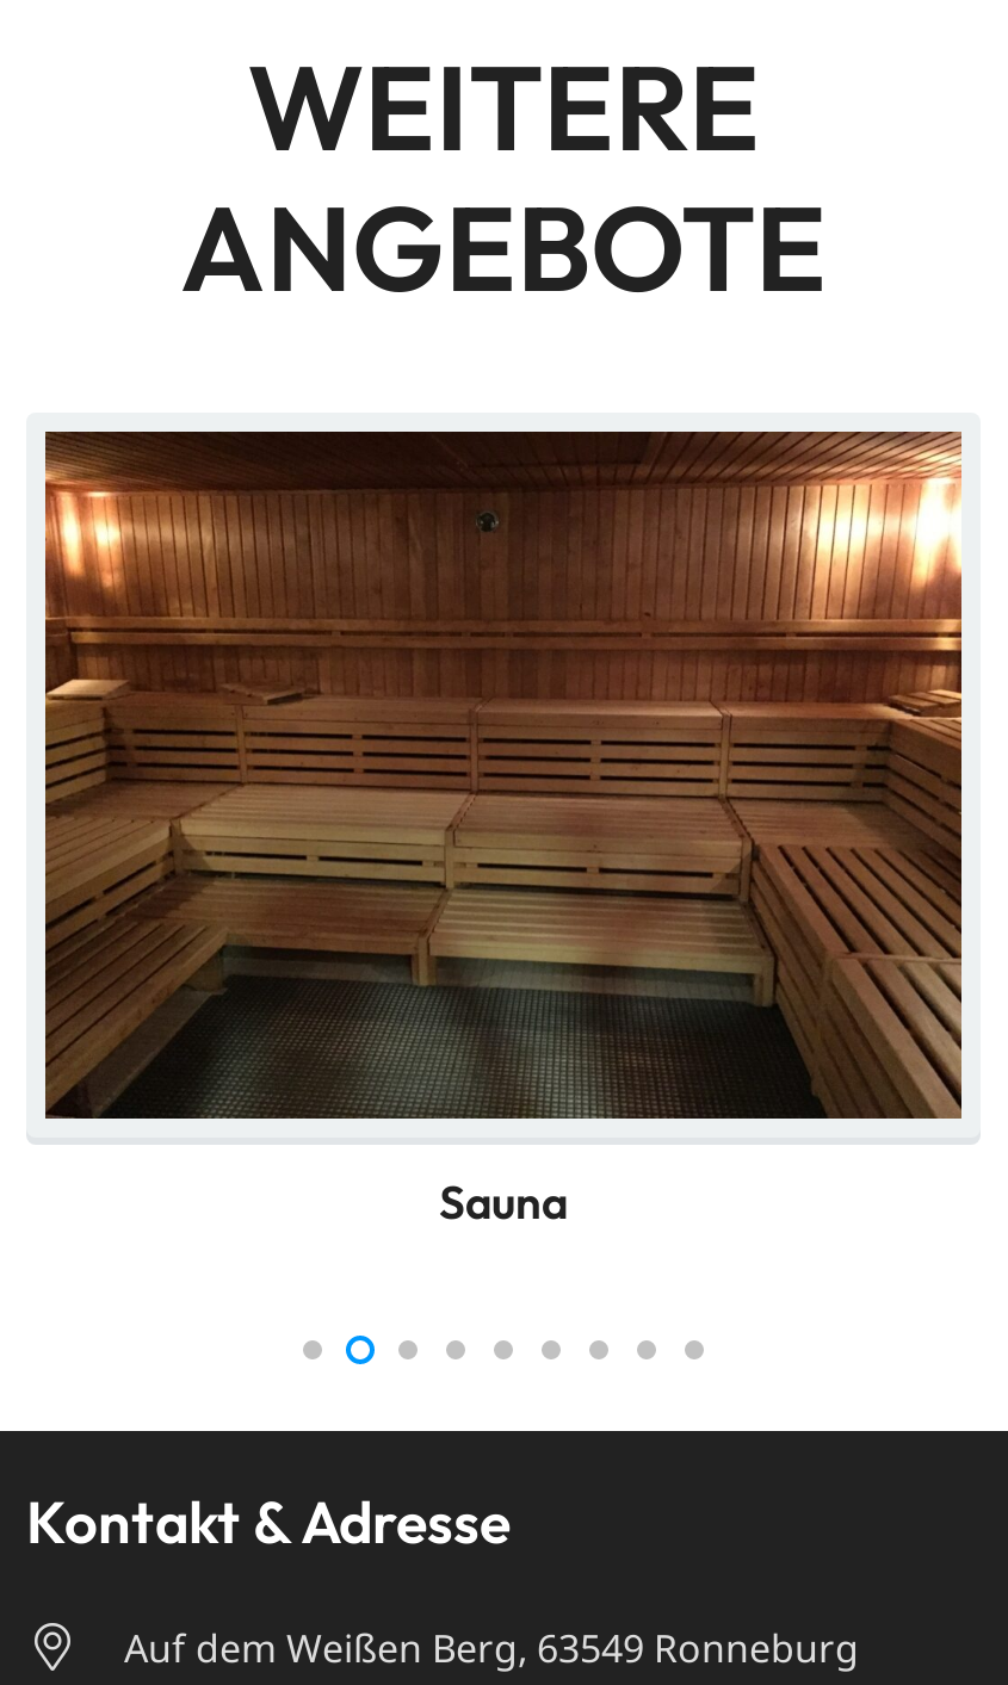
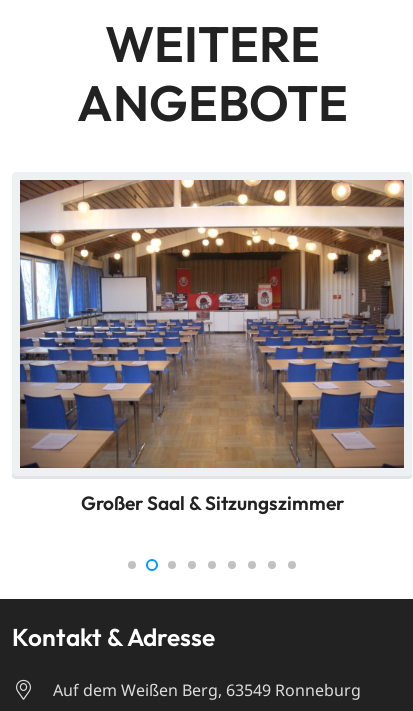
- [image]
- Sauna
+ [image]
+ Großer Saal & Sitzungszimmer
